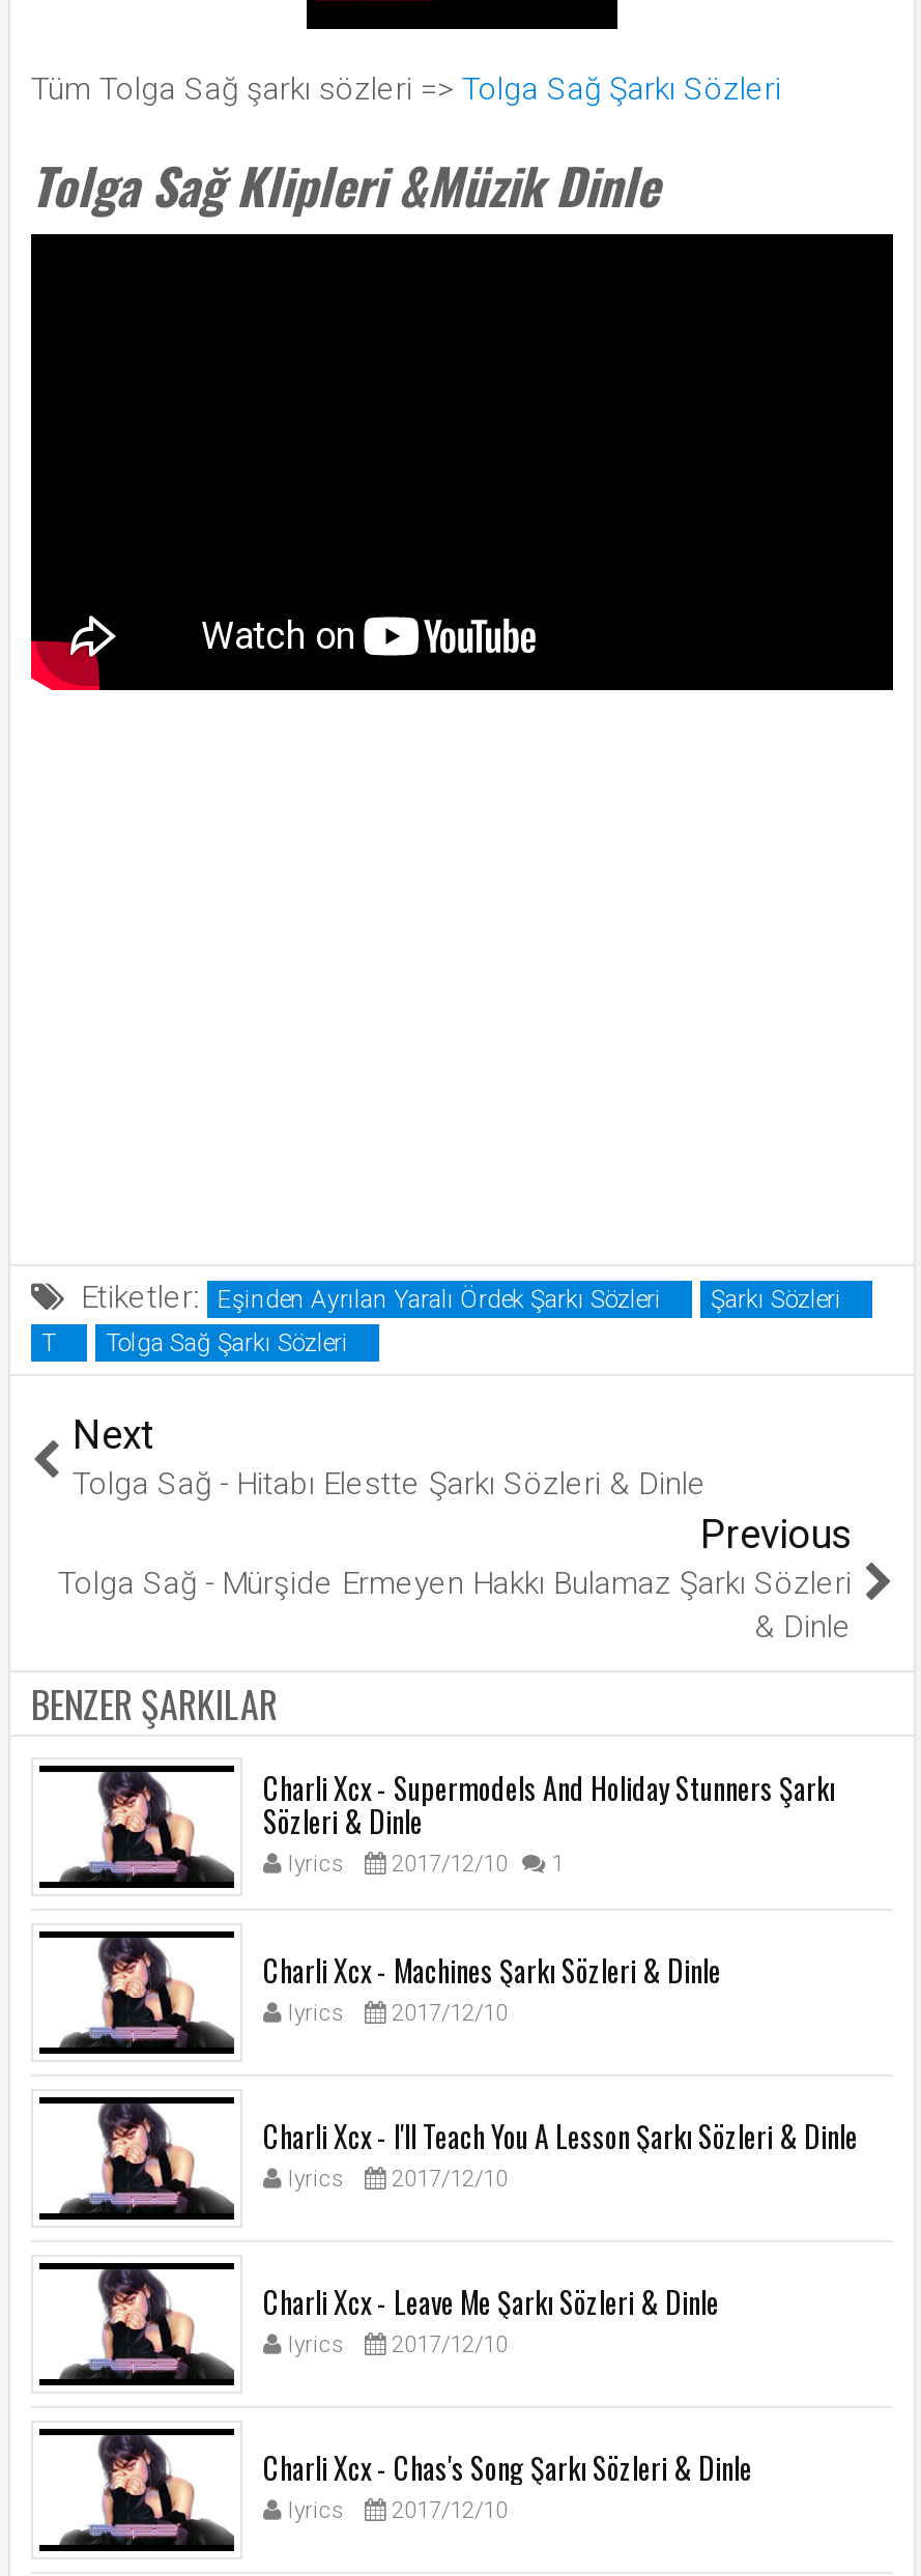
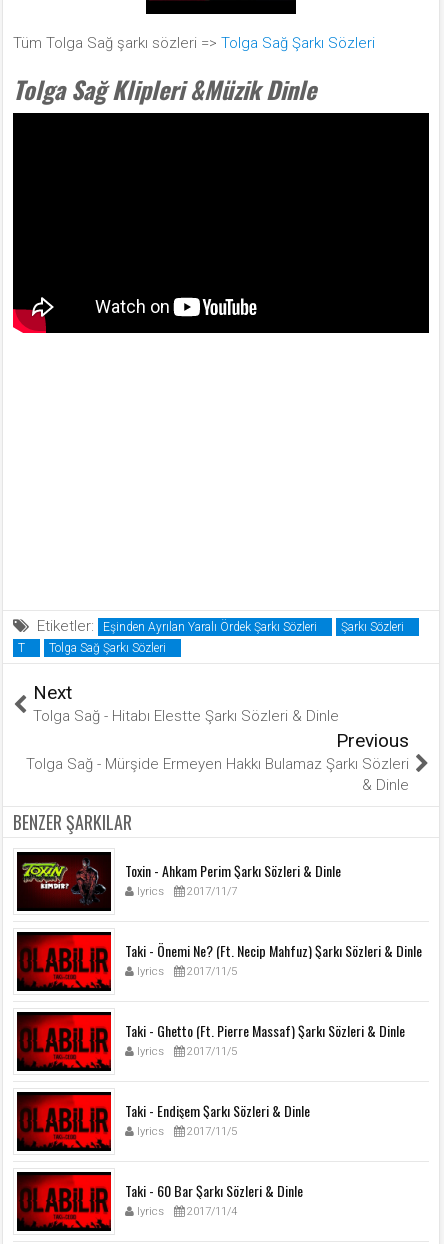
- [image]
- Charli Xcx - Supermodels And Holiday Stunners Şarkı
- Sözleri & Dinle
+ [image]
+ Toxin - Ahkam Perim Şarkı Sözleri & Dinle

- 2017/12/10
- 1
+ 2017/11/7

- [image]
- Charli Xcx - Machines Şarkı Sözleri & Dinle
+ [image]
+ Taki - Önemi Ne? (Ft. Necip Mahfuz) Şarkı Sözleri & Dinle

- lyrics 2017/12/10
+ lyrics 2017/11/5

- [image]
- Charli Xcx - I'll Teach You A Lesson Şarkı Sözleri & Dinle
+ [image]
+ Taki - Ghetto (Ft. Pierre Massaf) Şarkı Sözleri & Dinle

- lyrics 2017/12/10
+ lyrics 2017/11/5

- [image]
- Charli Xcx - Leave Me Şarkı Sözleri & Dinle
+ [image]
+ Taki - Endişem Şarkı Sözleri & Dinle

- lyrics 2017/12/10
+ lyrics 2017/11/5

- [image]
- Charli Xcx - Chas's Song Şarkı Sözleri & Dinle
+ [image]
+ Taki - 60 Bar Şarkı Sözleri & Dinle

- lyrics 2017/12/10
+ lyrics 2017/11/4
